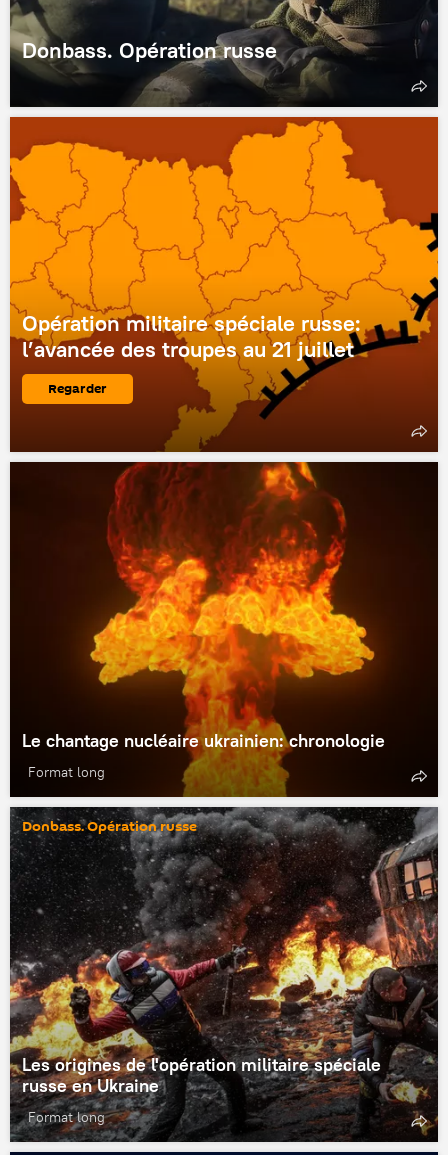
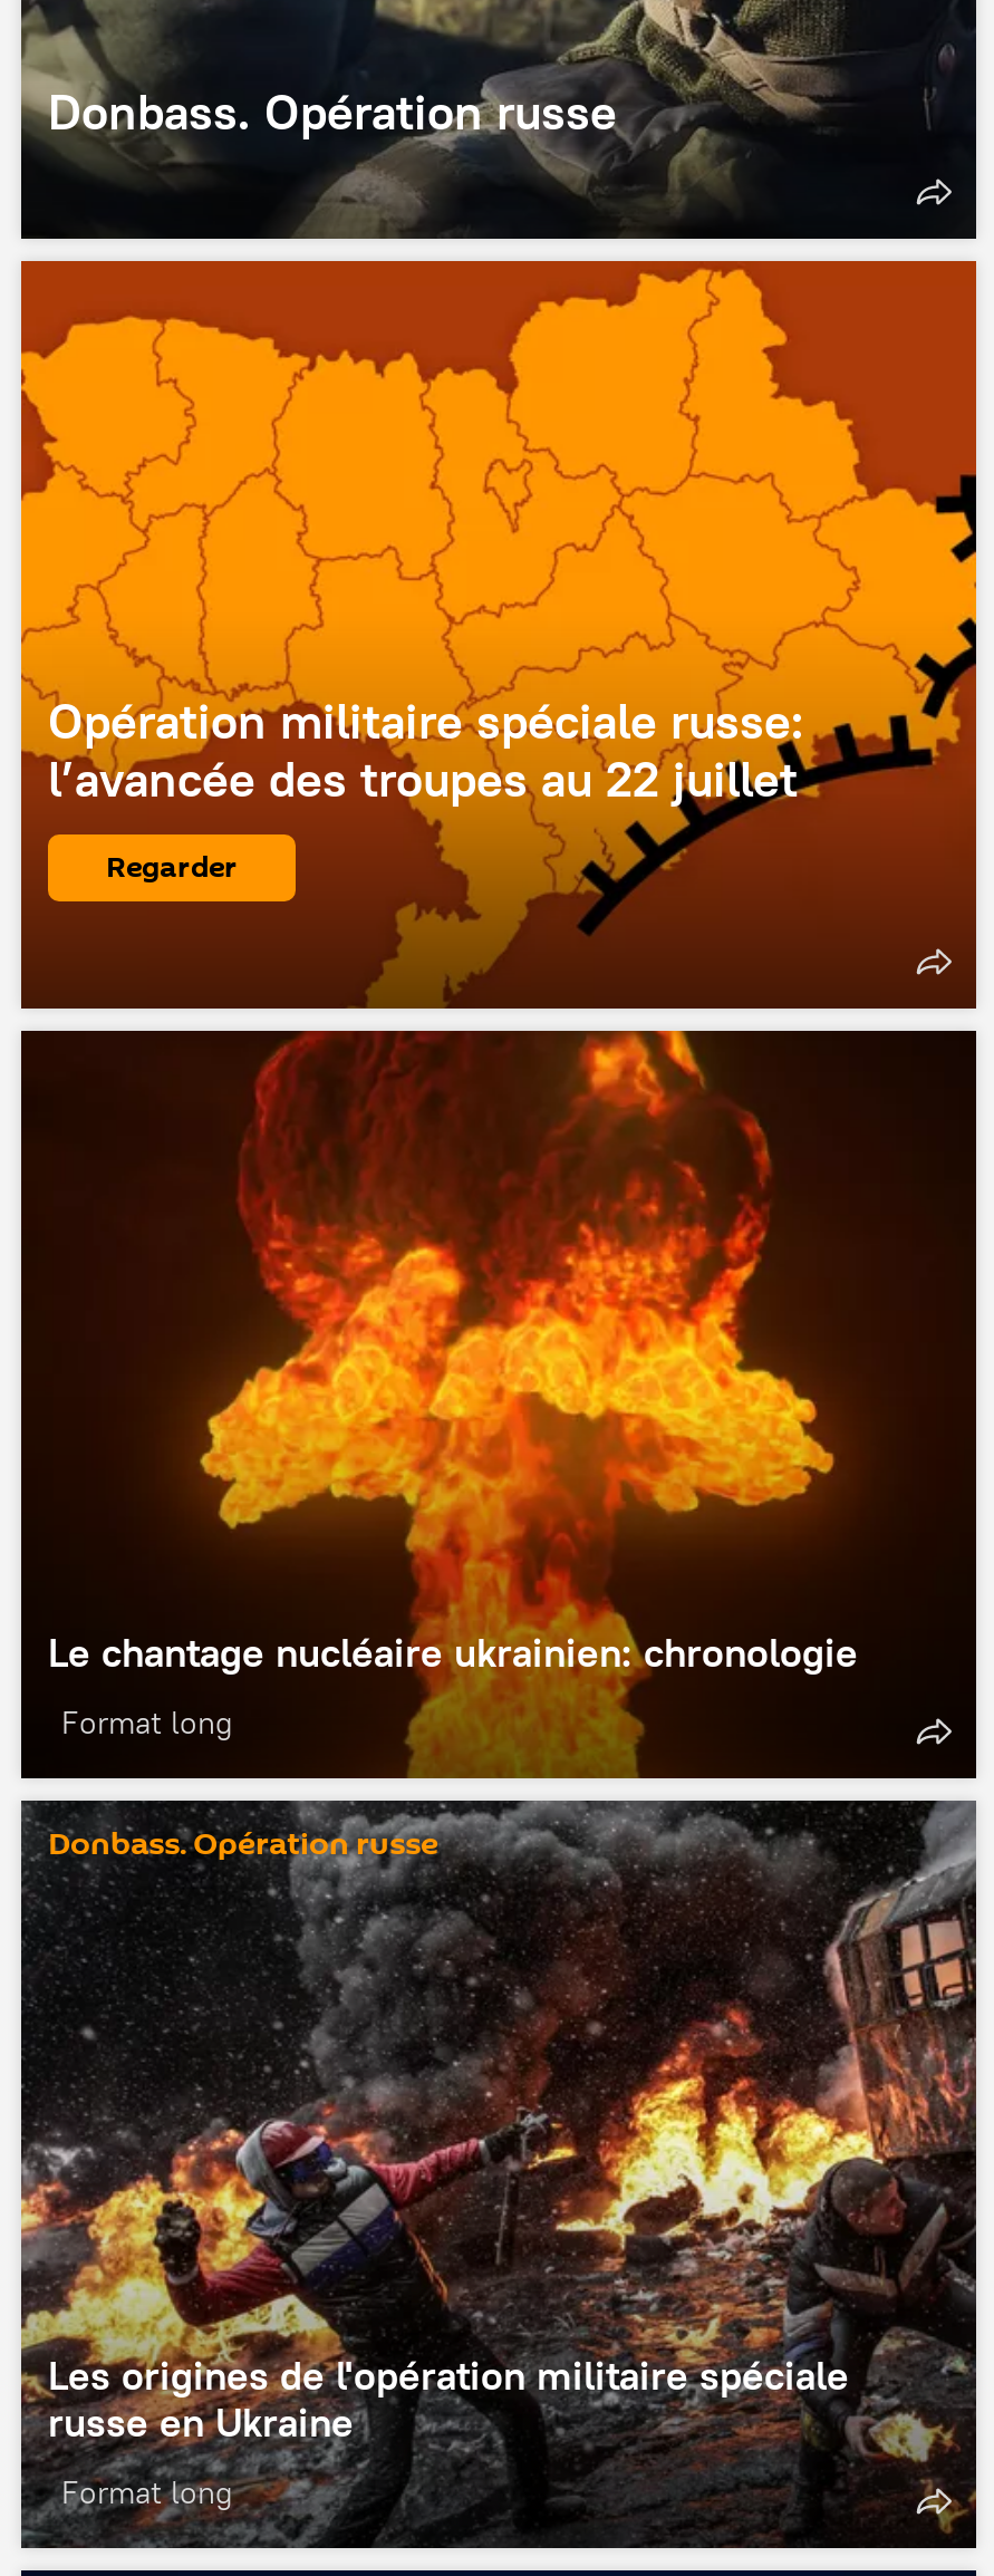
- l’avancée des troupes au 21 juillet
+ l’avancée des troupes au 22 juillet
